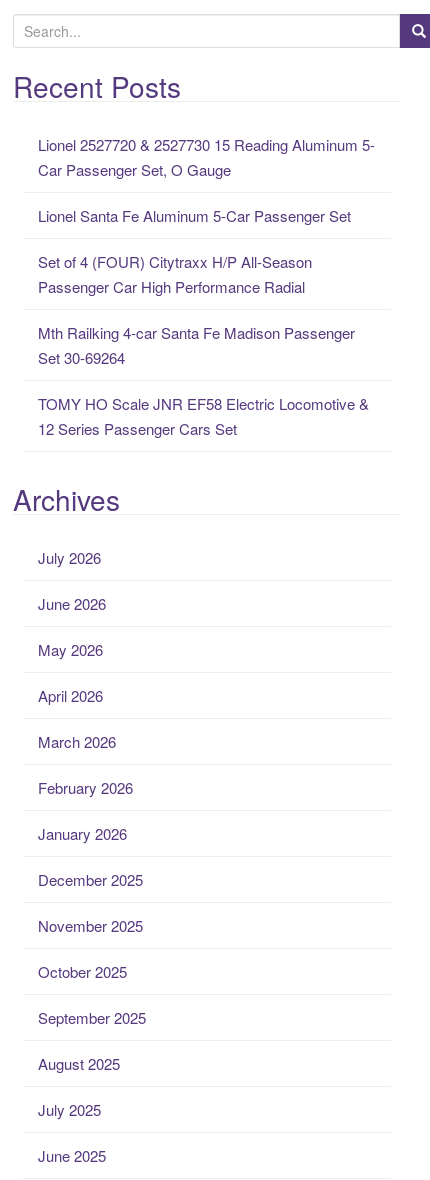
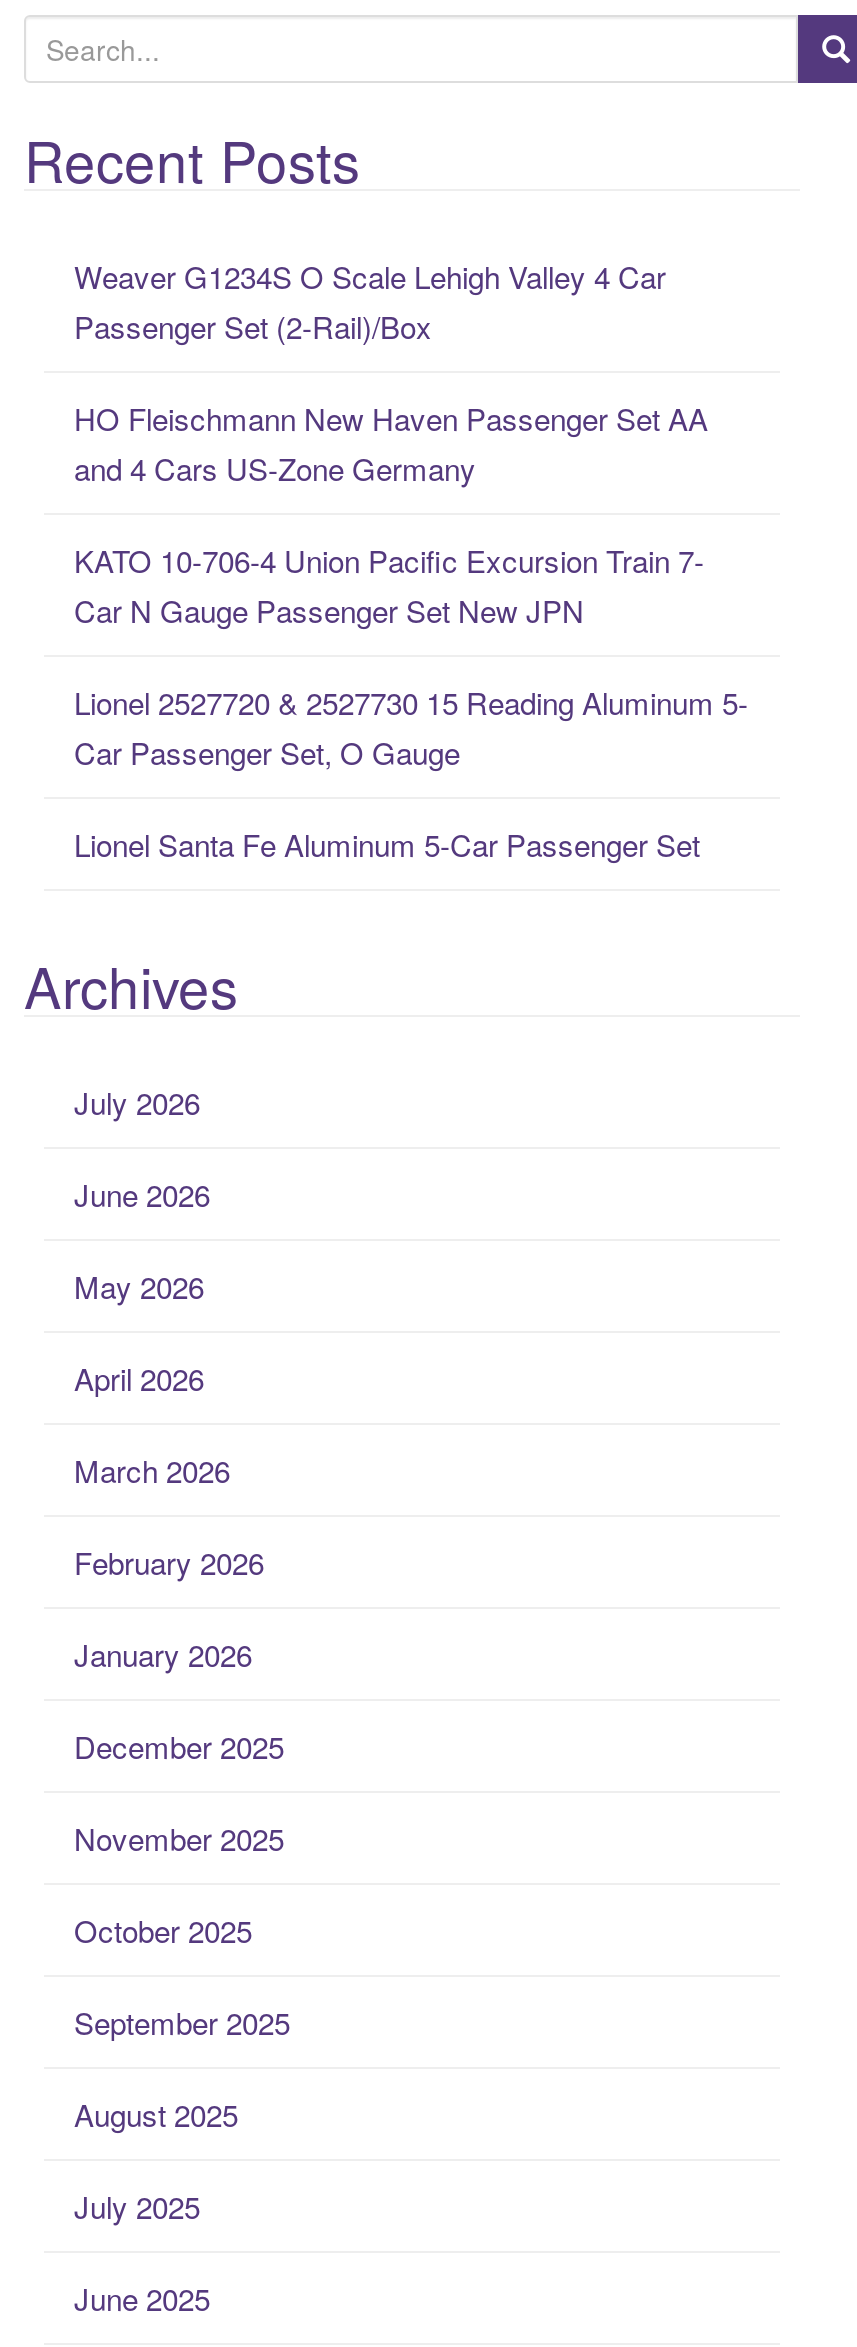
+ Weaver G1234S O Scale Lehigh Valley 4 Car
+ Passenger Set (2-Rail)/Box
+ HO Fleischmann New Haven Passenger Set AA
+ and 4 Cars US-Zone Germany
+ KATO 10-706-4 Union Pacific Excursion Train 7-
+ Car N Gauge Passenger Set New JPN

moved down: Lionel 2527720 & 2527730 15 Reading Aluminum 5- | Car Passenger Set, O Gauge | Lionel Santa Fe Aluminum 5-Car Passenger Set

- Set of 4 (FOUR) Citytraxx H/P All-Season
- Passenger Car High Performance Radial
- Mth Railking 4-car Santa Fe Madison Passenger
- Set 30-69264
- TOMY HO Scale JNR EF58 Electric Locomotive &
- 12 Series Passenger Cars Set
